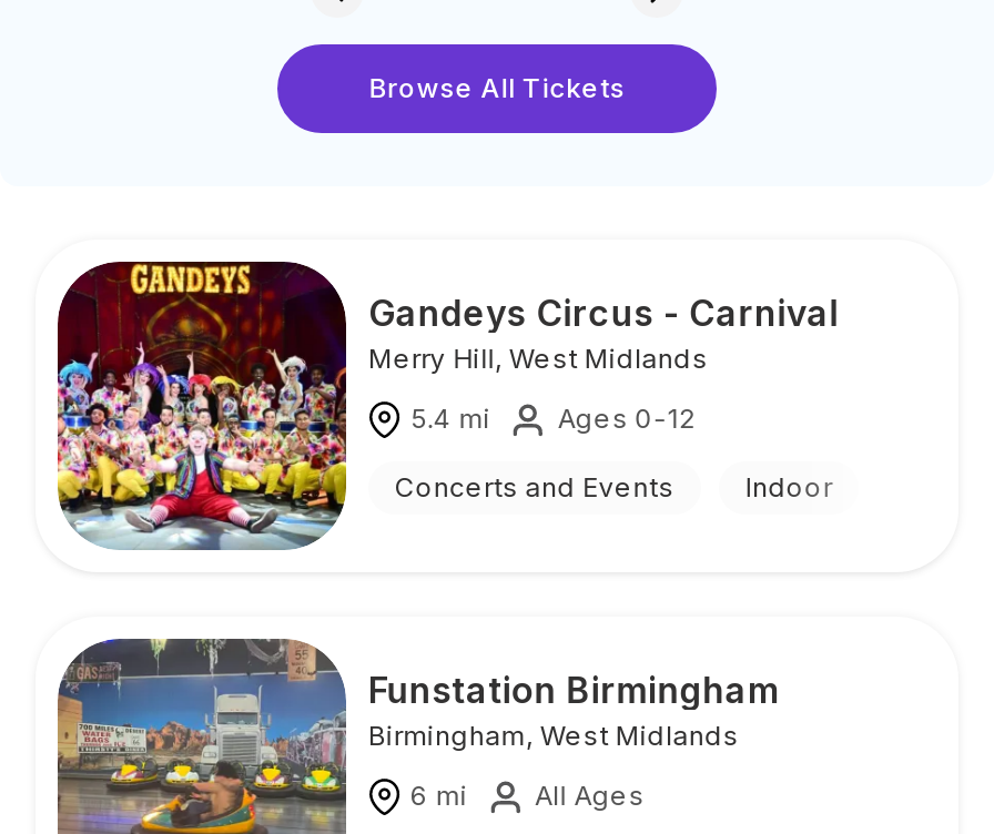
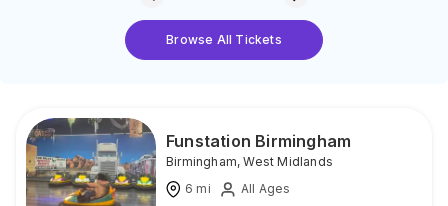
- [image]
- Gandeys Circus - Carnival
- Merry Hill, West Midlands
- 5.4 mi
- Ages 0-12
- Concerts and Events
- Indoor
